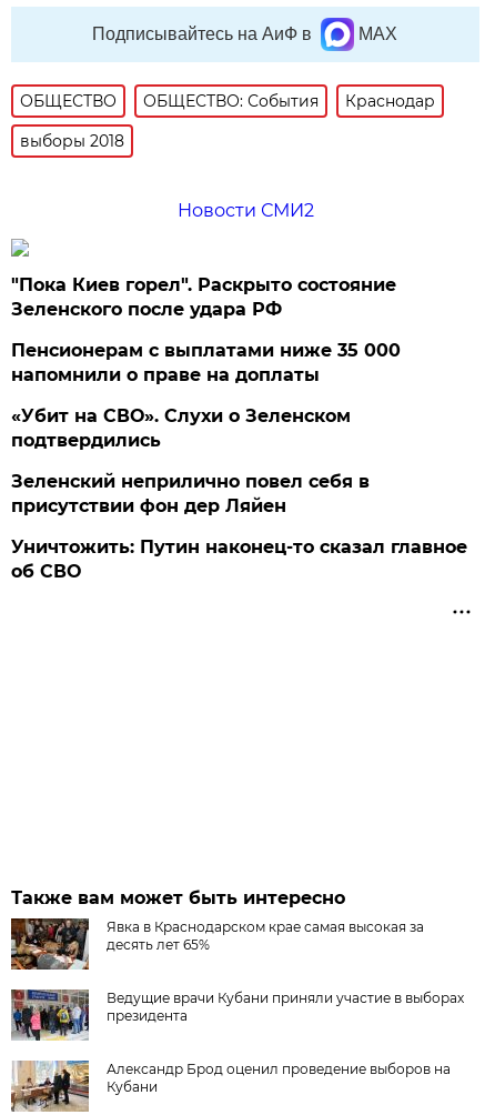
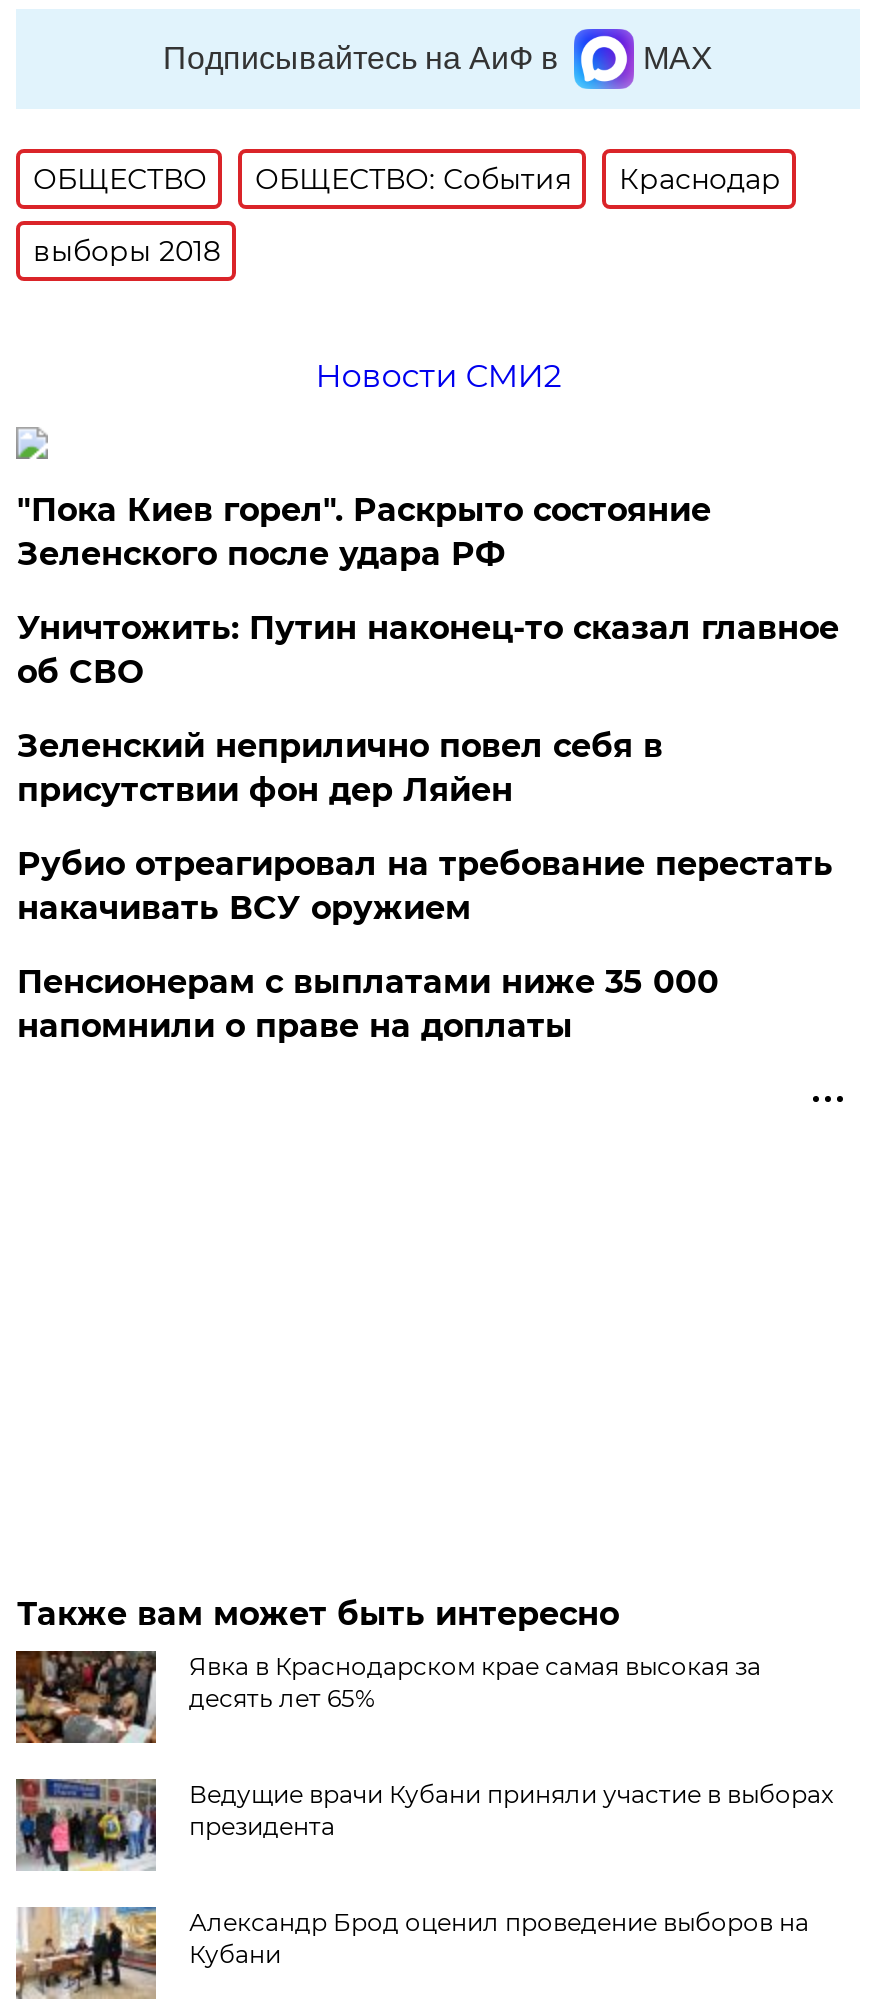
+ Рубио отреагировал на требование перестать
+ накачивать ВСУ оружием

moved down: Пенсионерам с выплатами ниже 35 000 | напомнили о праве на доплаты

- «Убит на СВО». Слухи о Зеленском
- подтвердились

moved up: Зеленский неприлично повел cебя в | присутствии фон дер Ляйен | Уничтожить: Путин наконец-то сказал главное | об СВО
